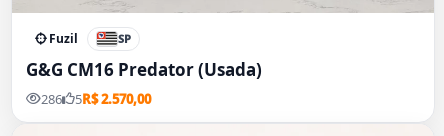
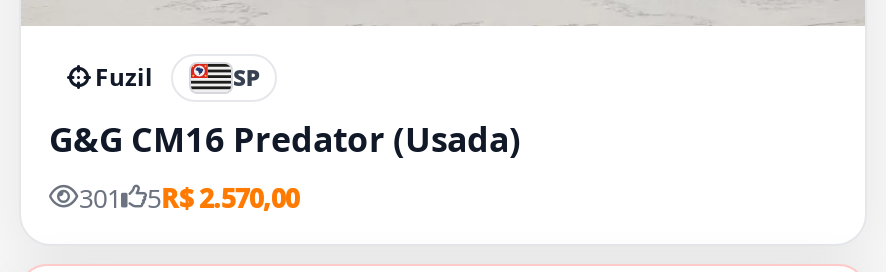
- 286 5R$ 2.570,00
+ 301 5R$ 2.570,00
